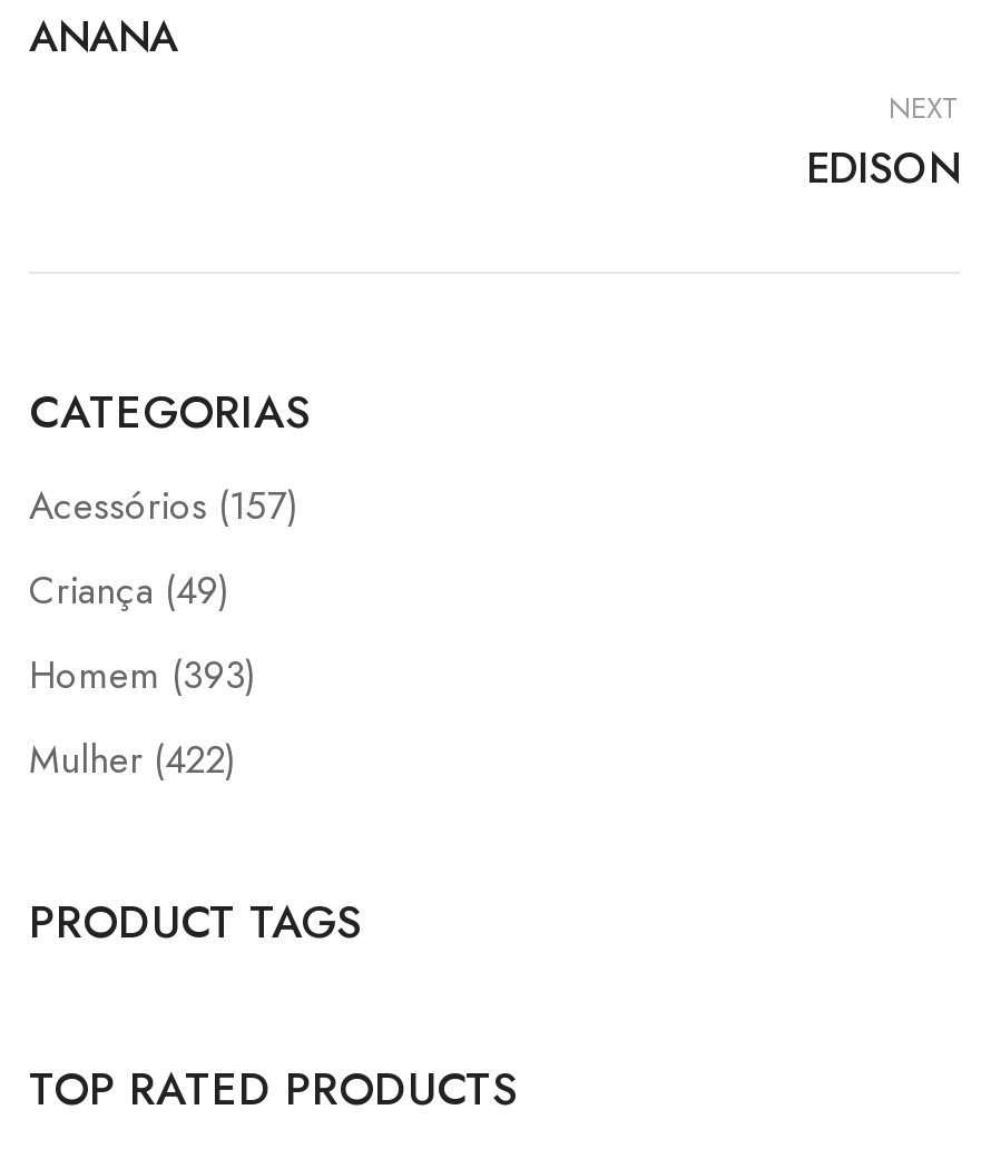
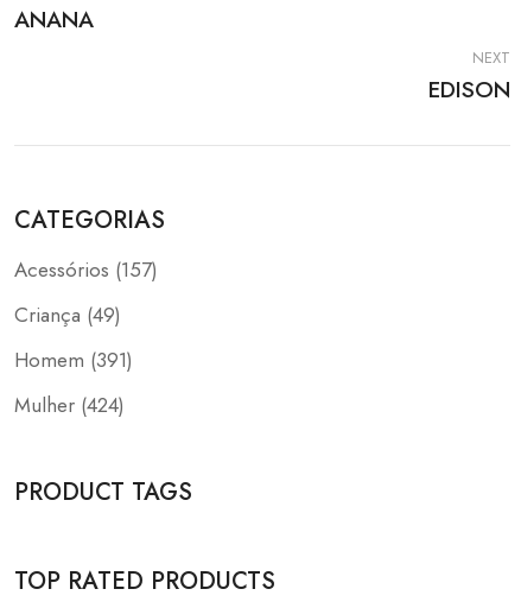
- Homem (393)
+ Homem (391)

- Mulher (422)
+ Mulher (424)
